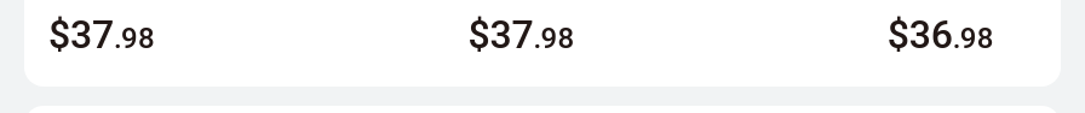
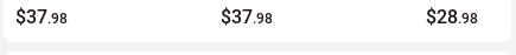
- $36.98
+ $28.98
